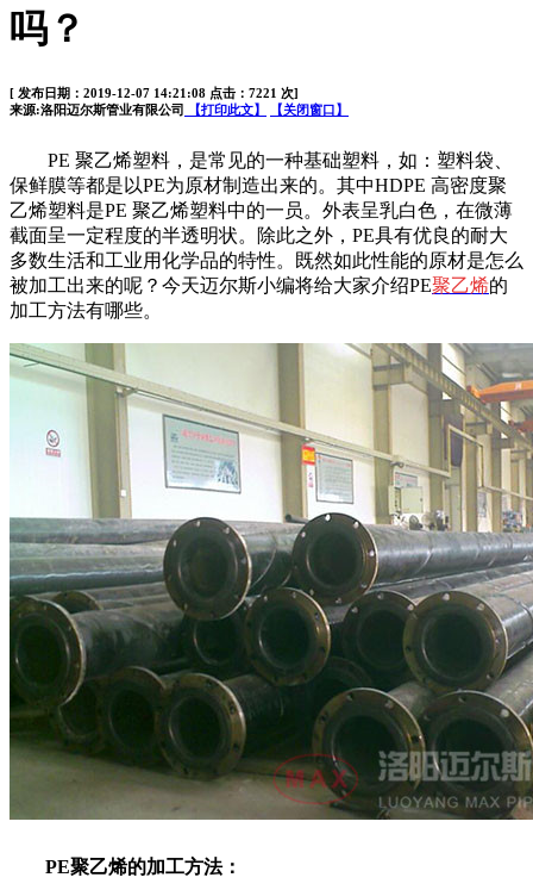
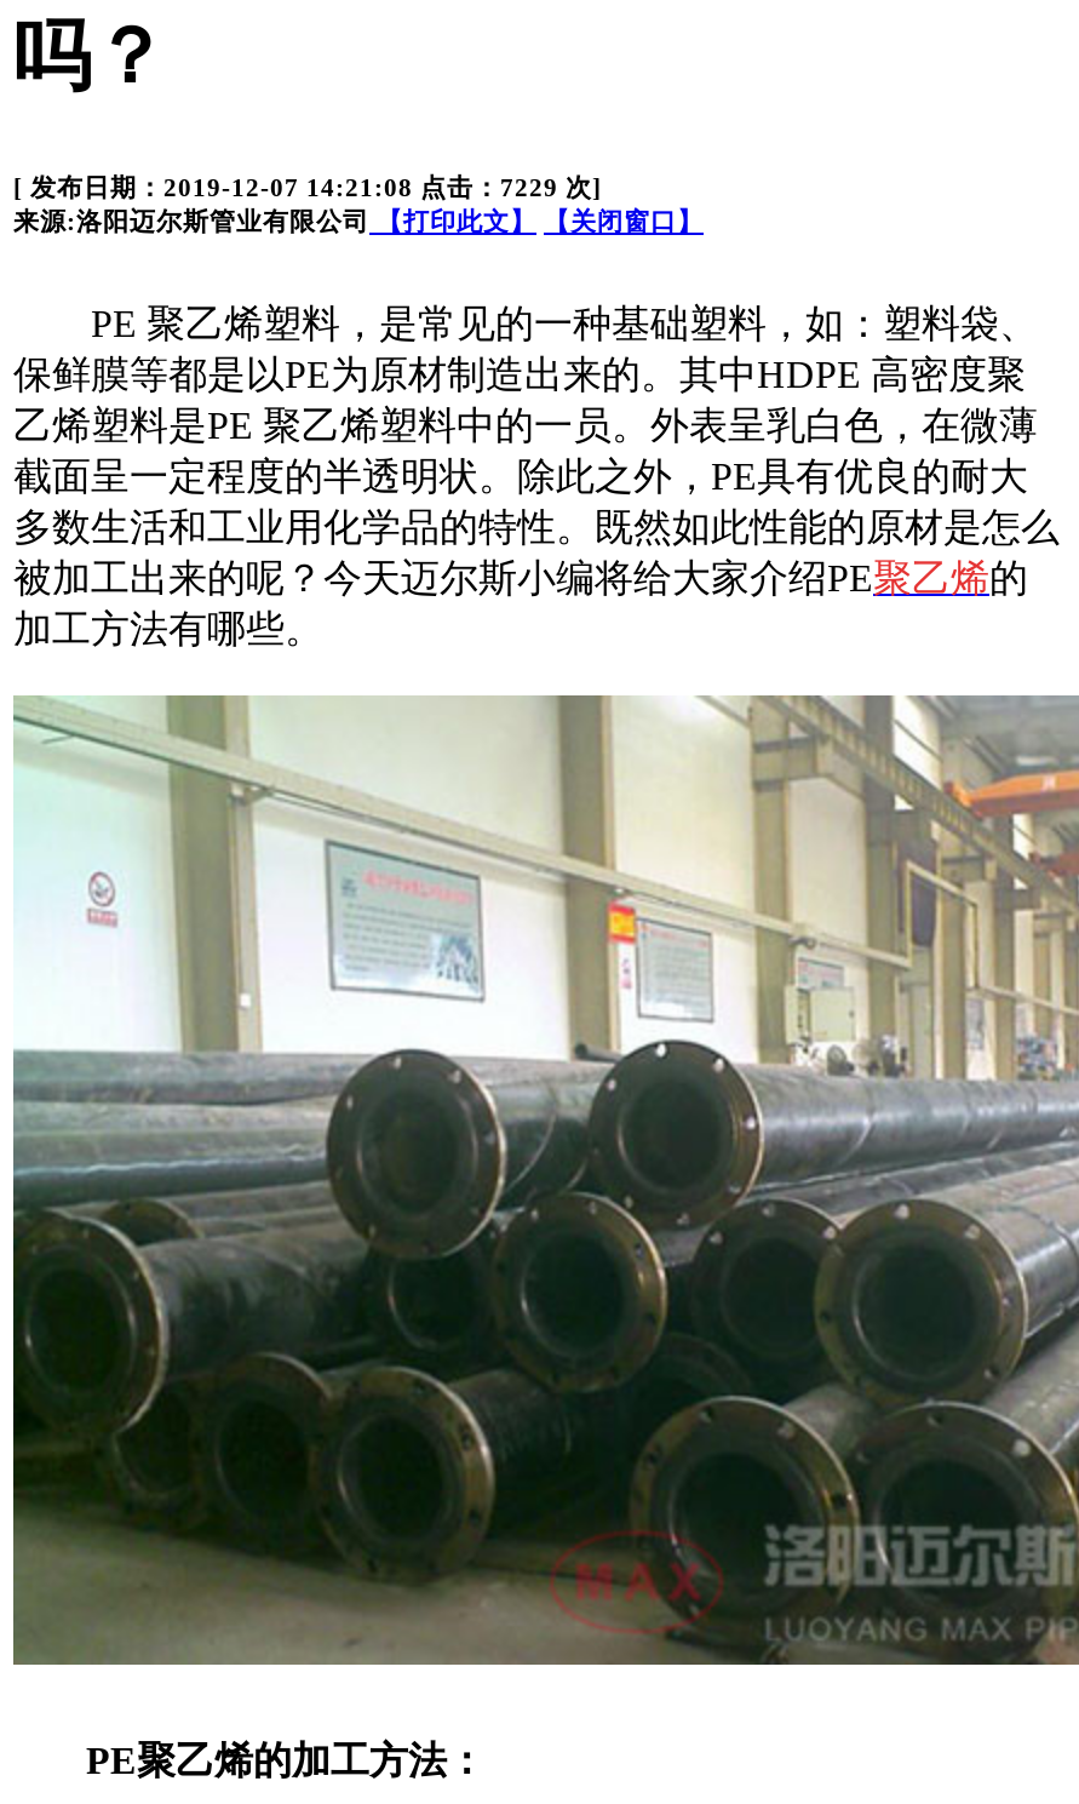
- [ 发布日期：2019-12-07 14:21:08 点击：7221 次]
+ [ 发布日期：2019-12-07 14:21:08 点击：7229 次]
